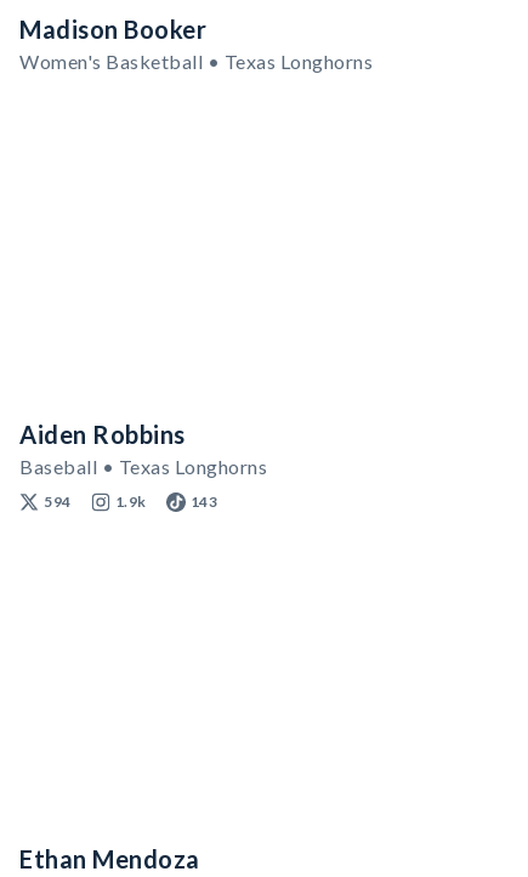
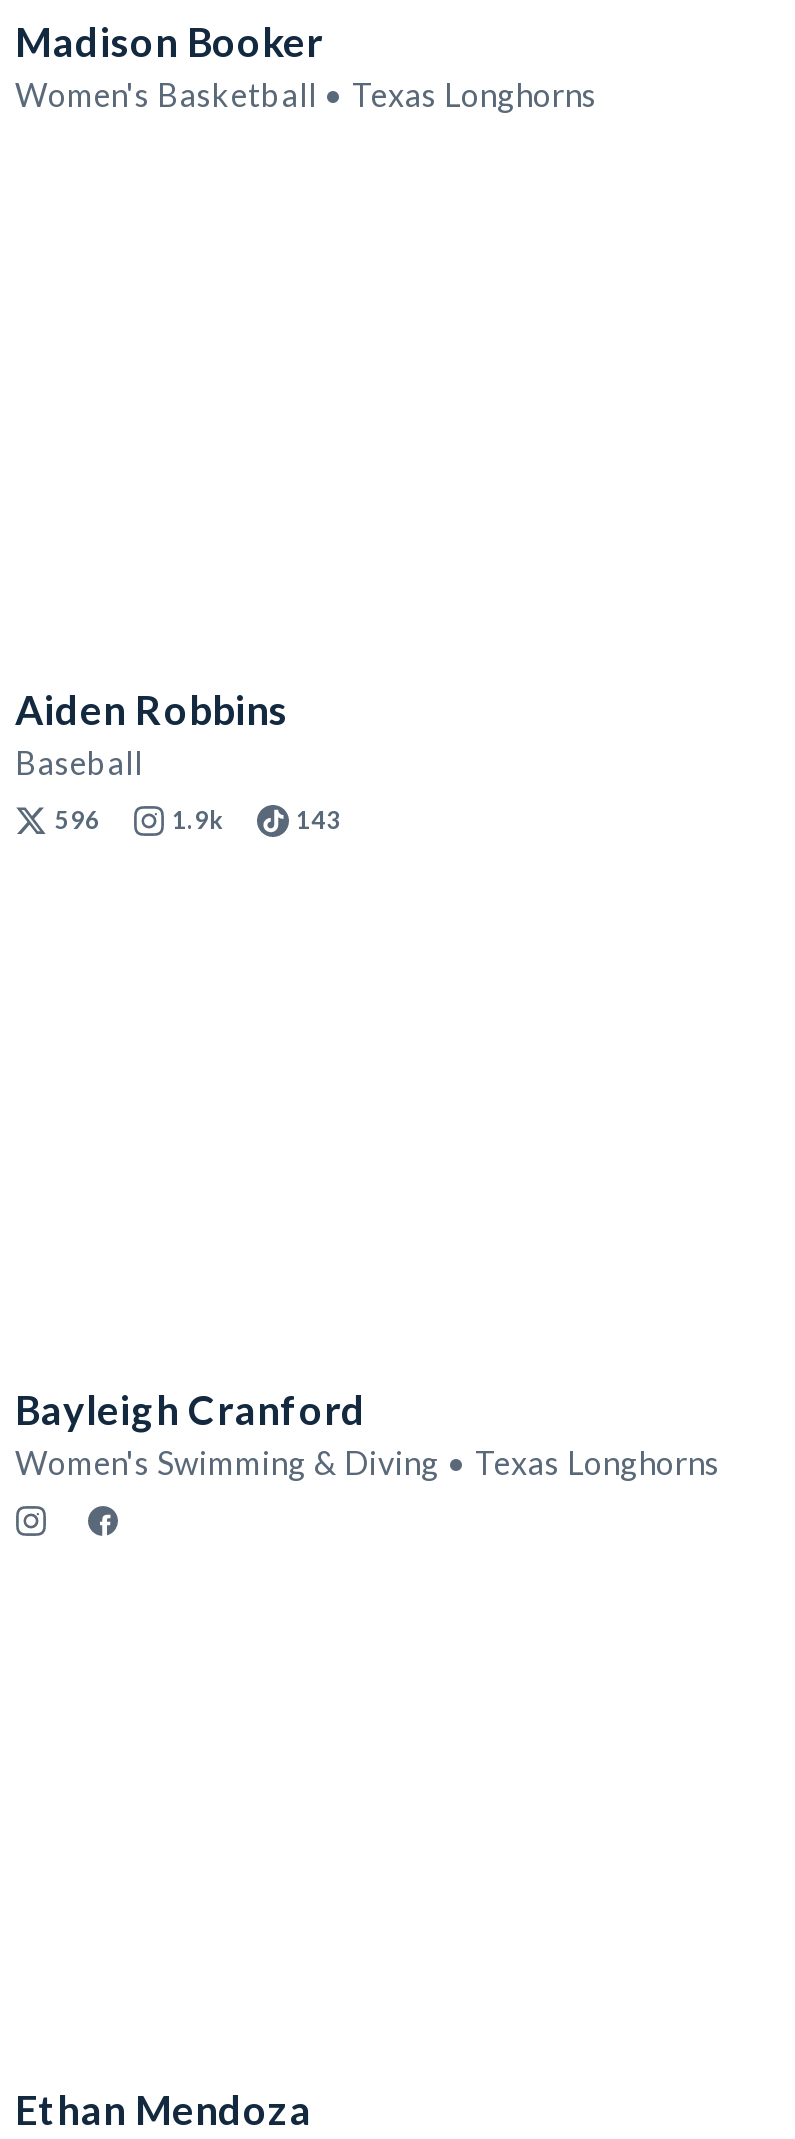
- Baseball • Texas Longhorns
+ Baseball

- 594
+ 596

+ Bayleigh Cranford
+ Women's Swimming & Diving • Texas Longhorns
